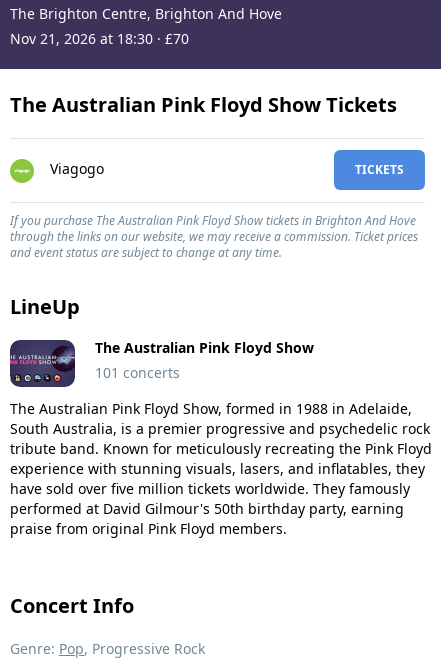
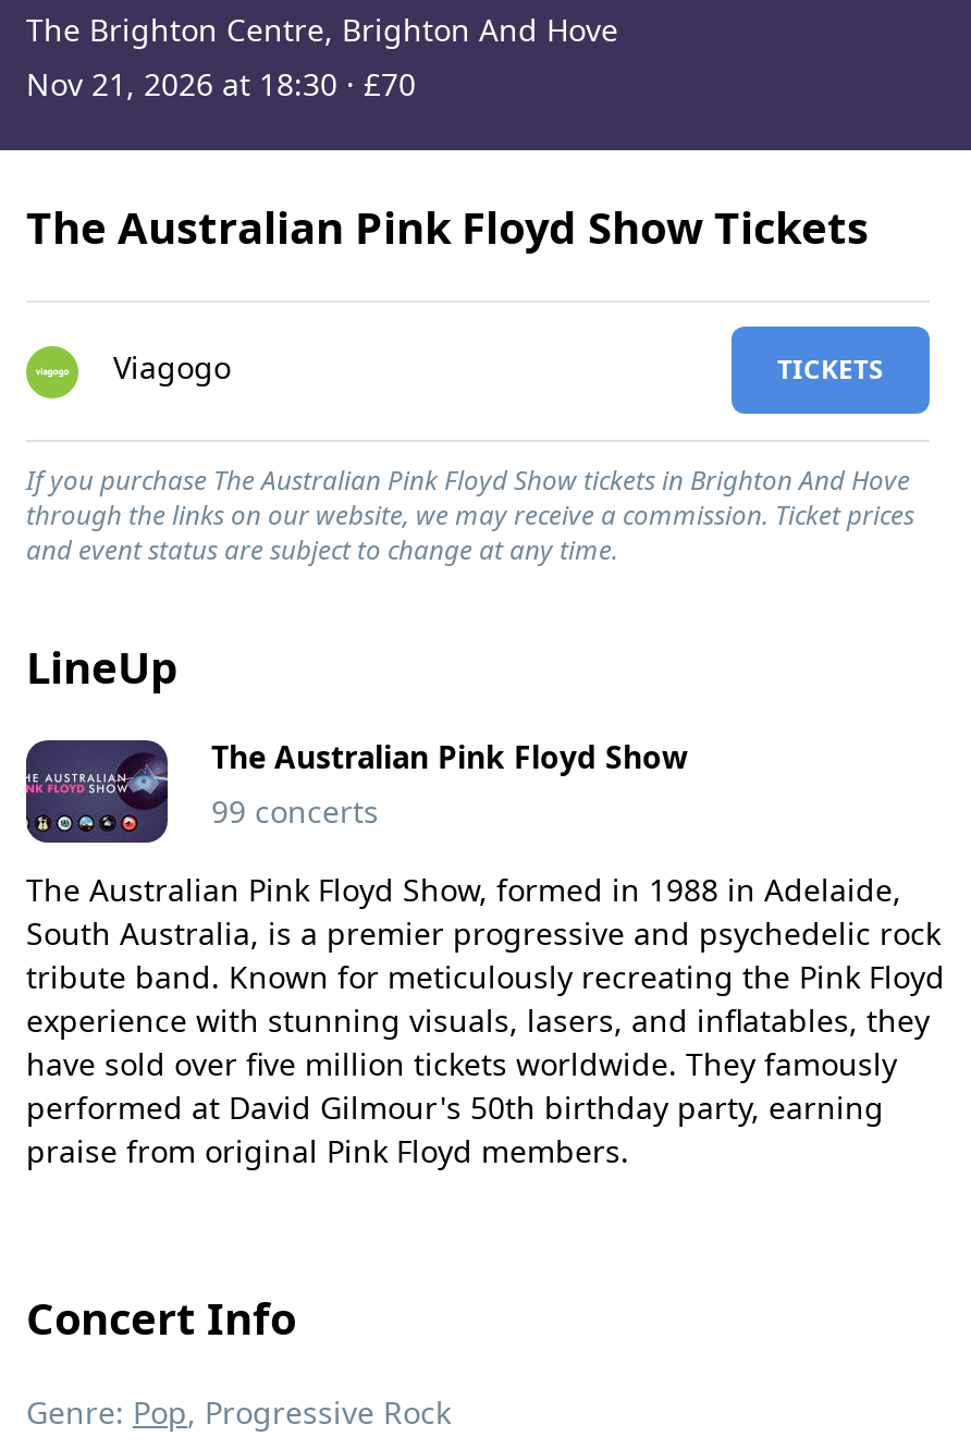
- 101 concerts
+ 99 concerts
